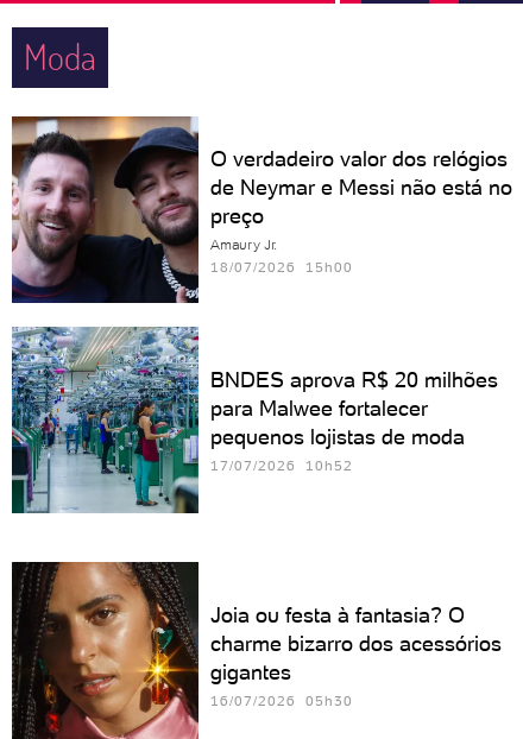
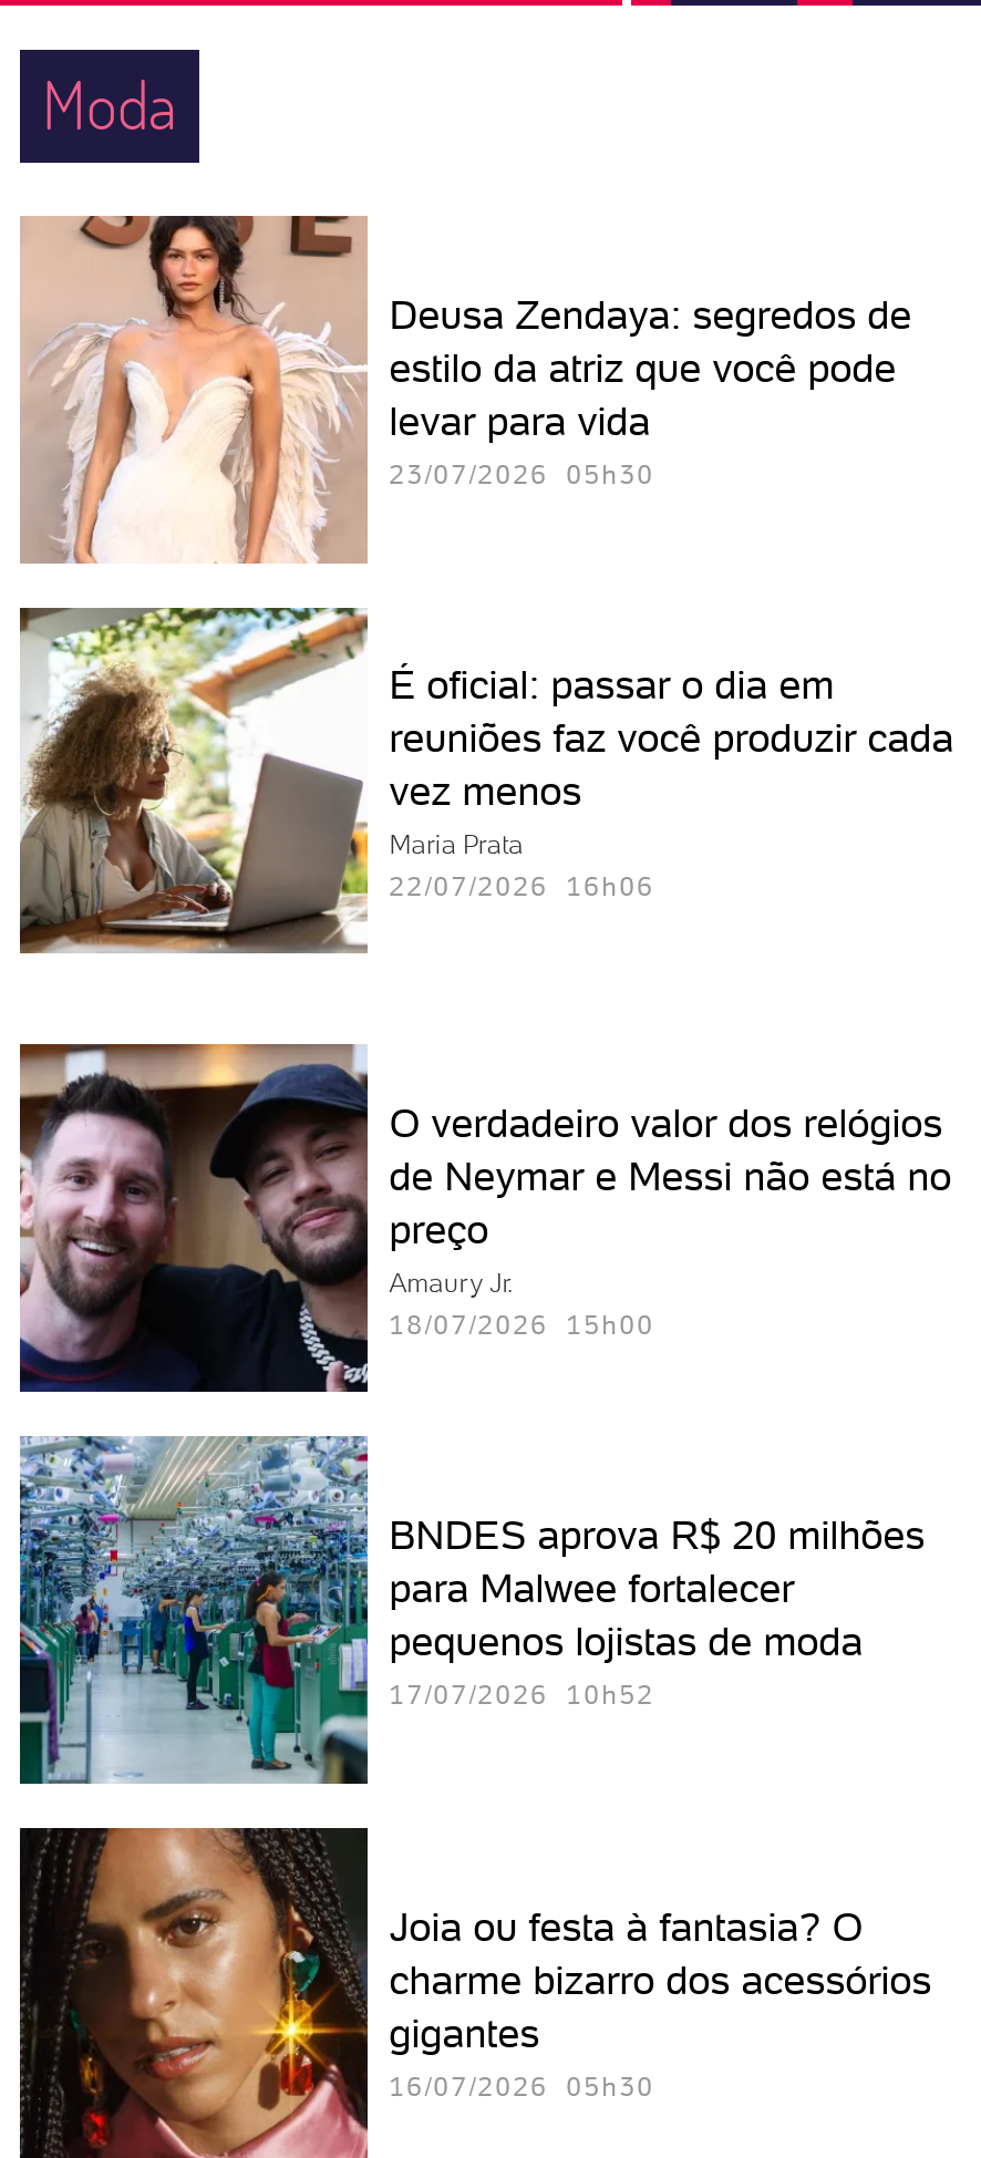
+ [image]
+ É oficial: passar o dia em
+ reuniões faz você produzir cada
+ vez menos
+ Maria Prata
+ 22/07/2026 16h06

+ [image]
+ Deusa Zendaya: segredos de
+ estilo da atriz que você pode
+ levar para vida
+ 23/07/2026 05h30

moved down: [image] | O verdadeiro valor dos relógios | de Neymar e Messi não está no | ... | pequenos lojistas de moda | 17/07/2026 10h52
